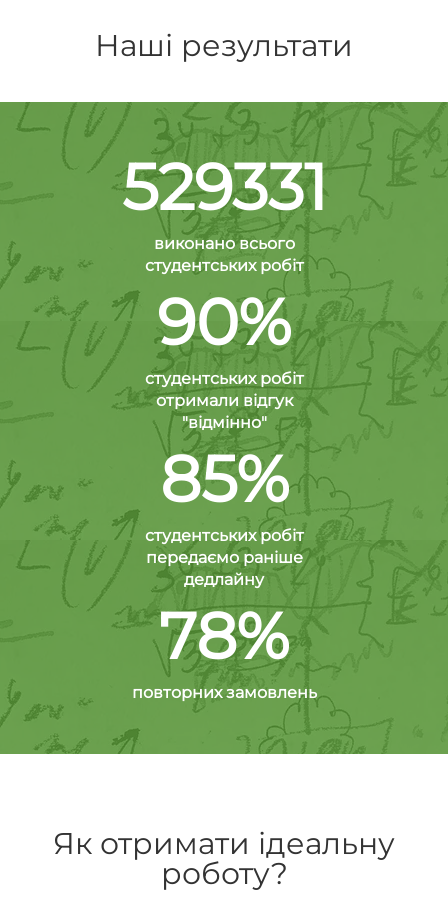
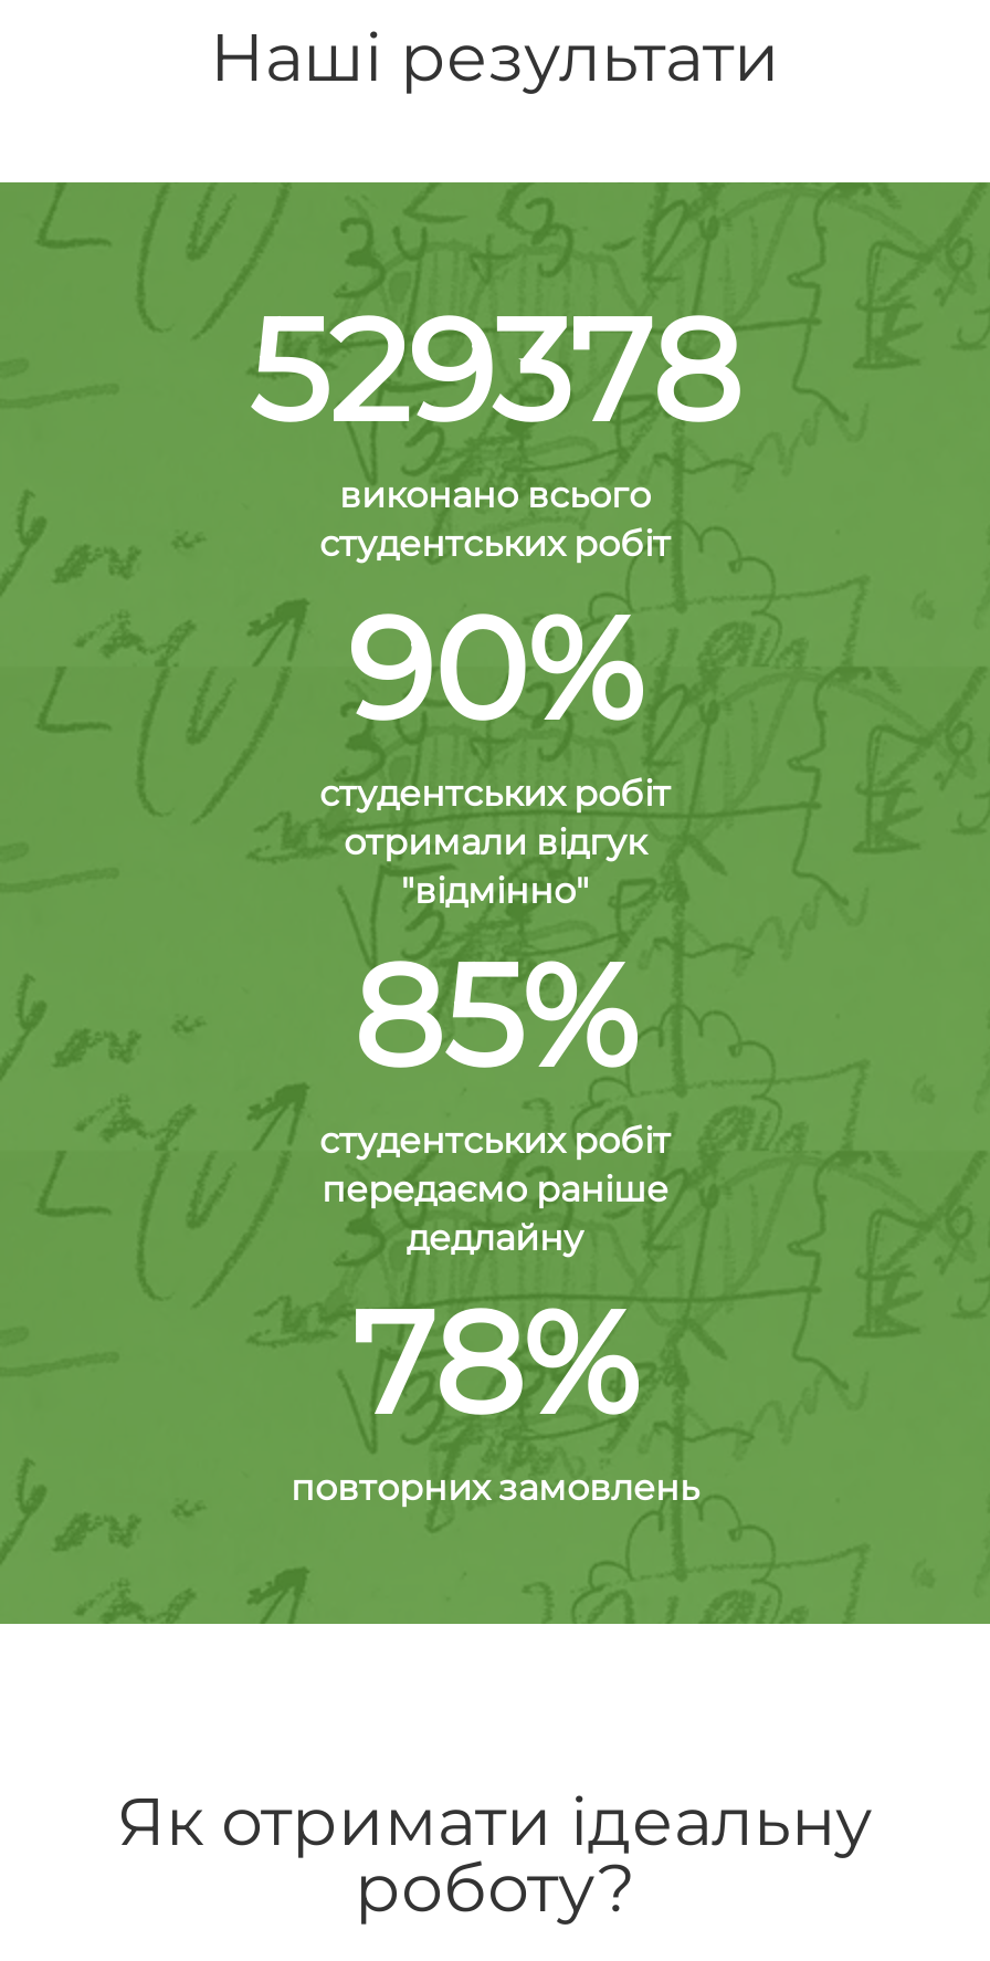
- 529331
+ 529378
